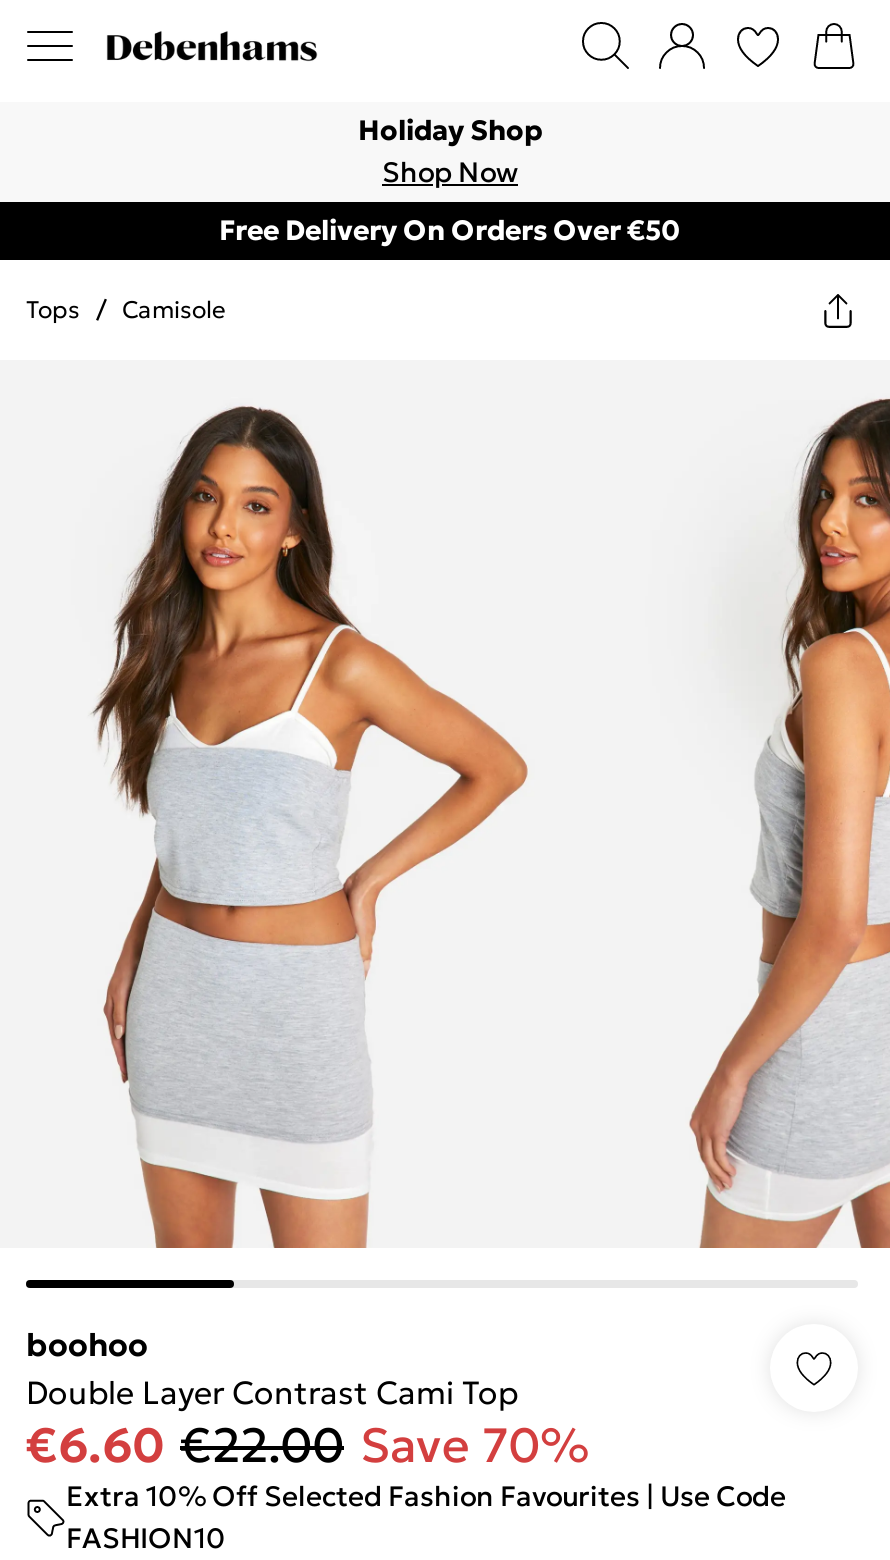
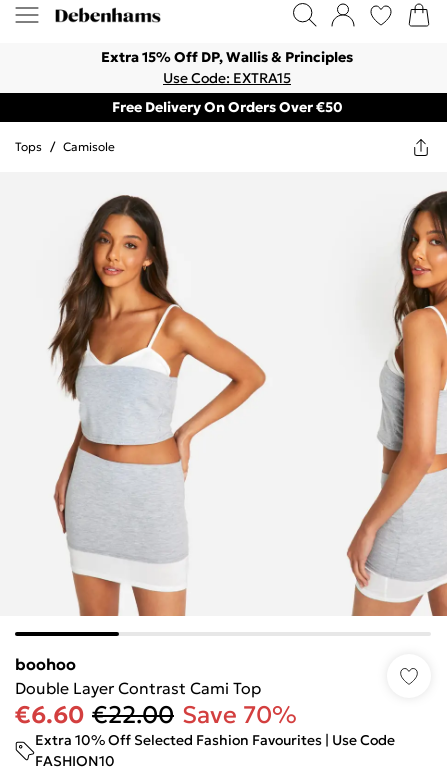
- Holiday Shop
- Shop Now
+ Extra 15% Off DP, Wallis & Principles
+ Use Code: EXTRA15
